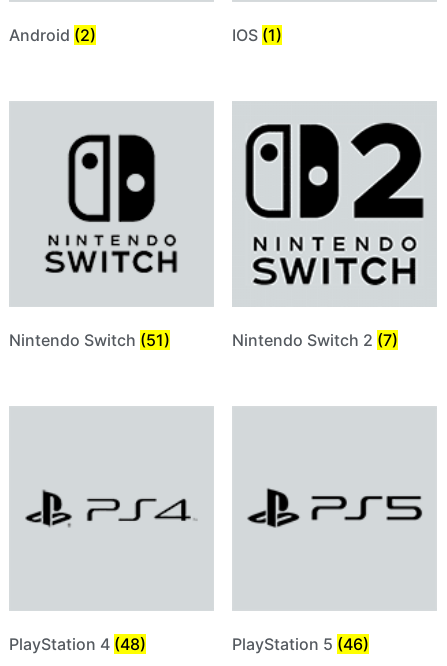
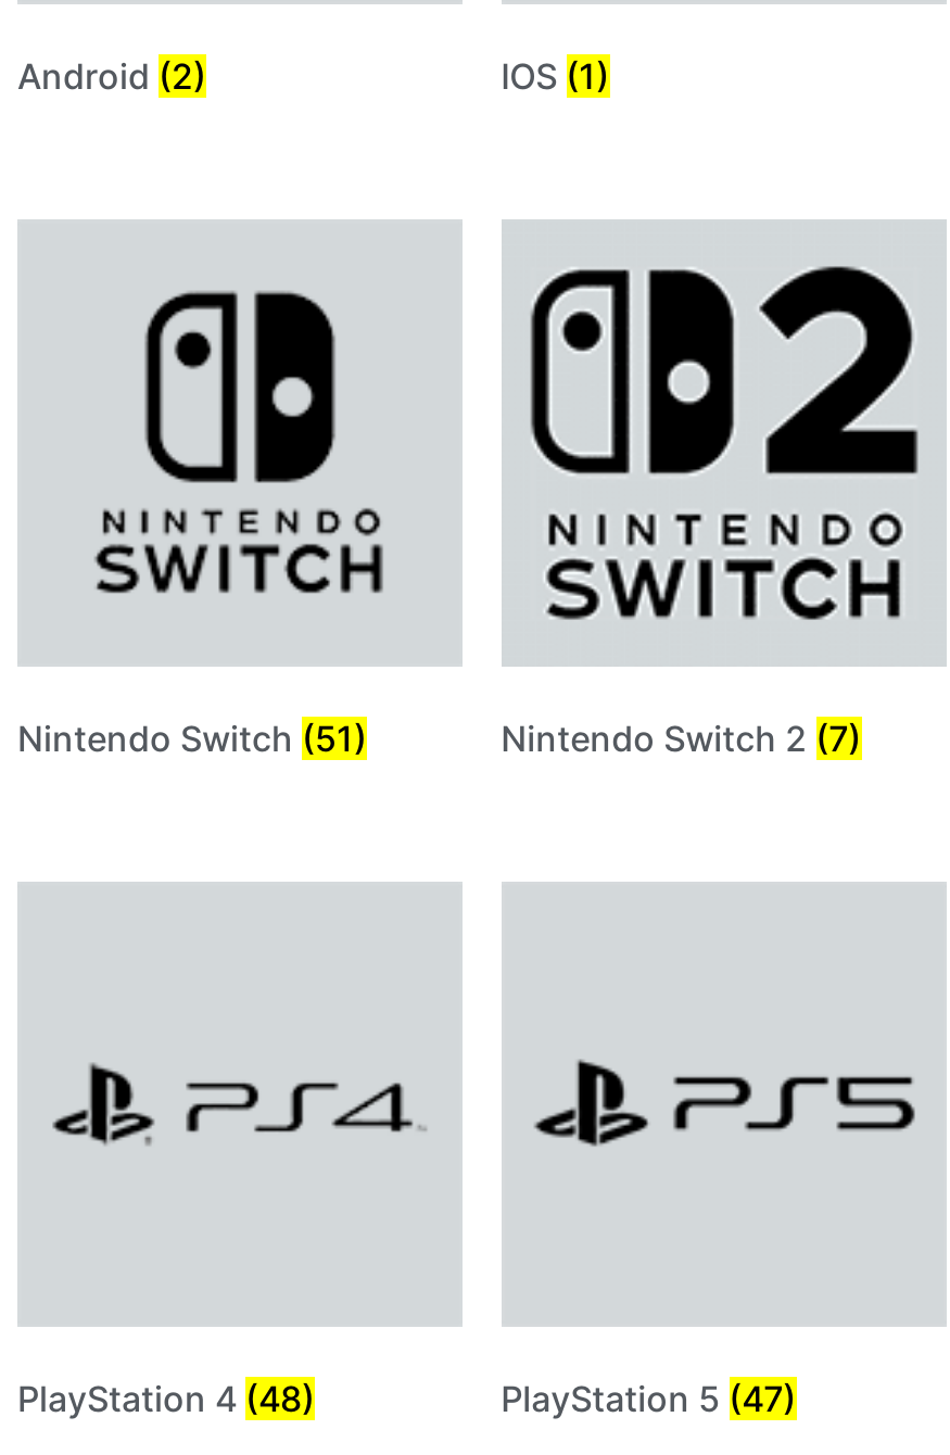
- PlayStation 5 (46)
+ PlayStation 5 (47)
